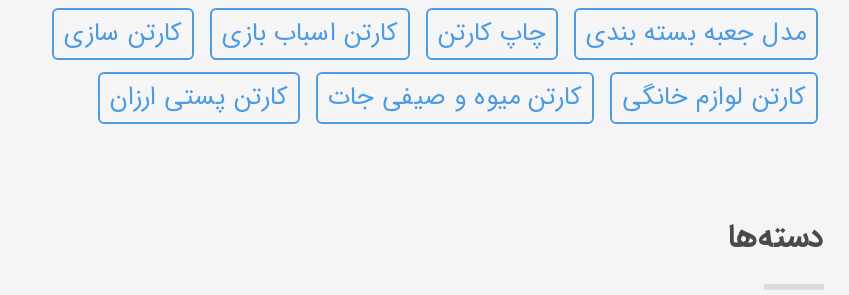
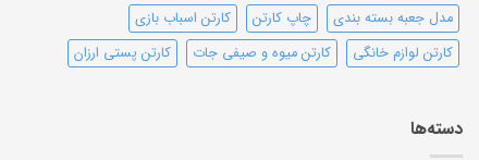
- کارتن سازی
